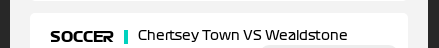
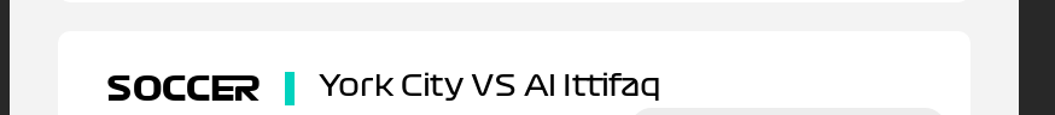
- Chertsey Town VS Wealdstone
+ York City VS Al Ittifaq
